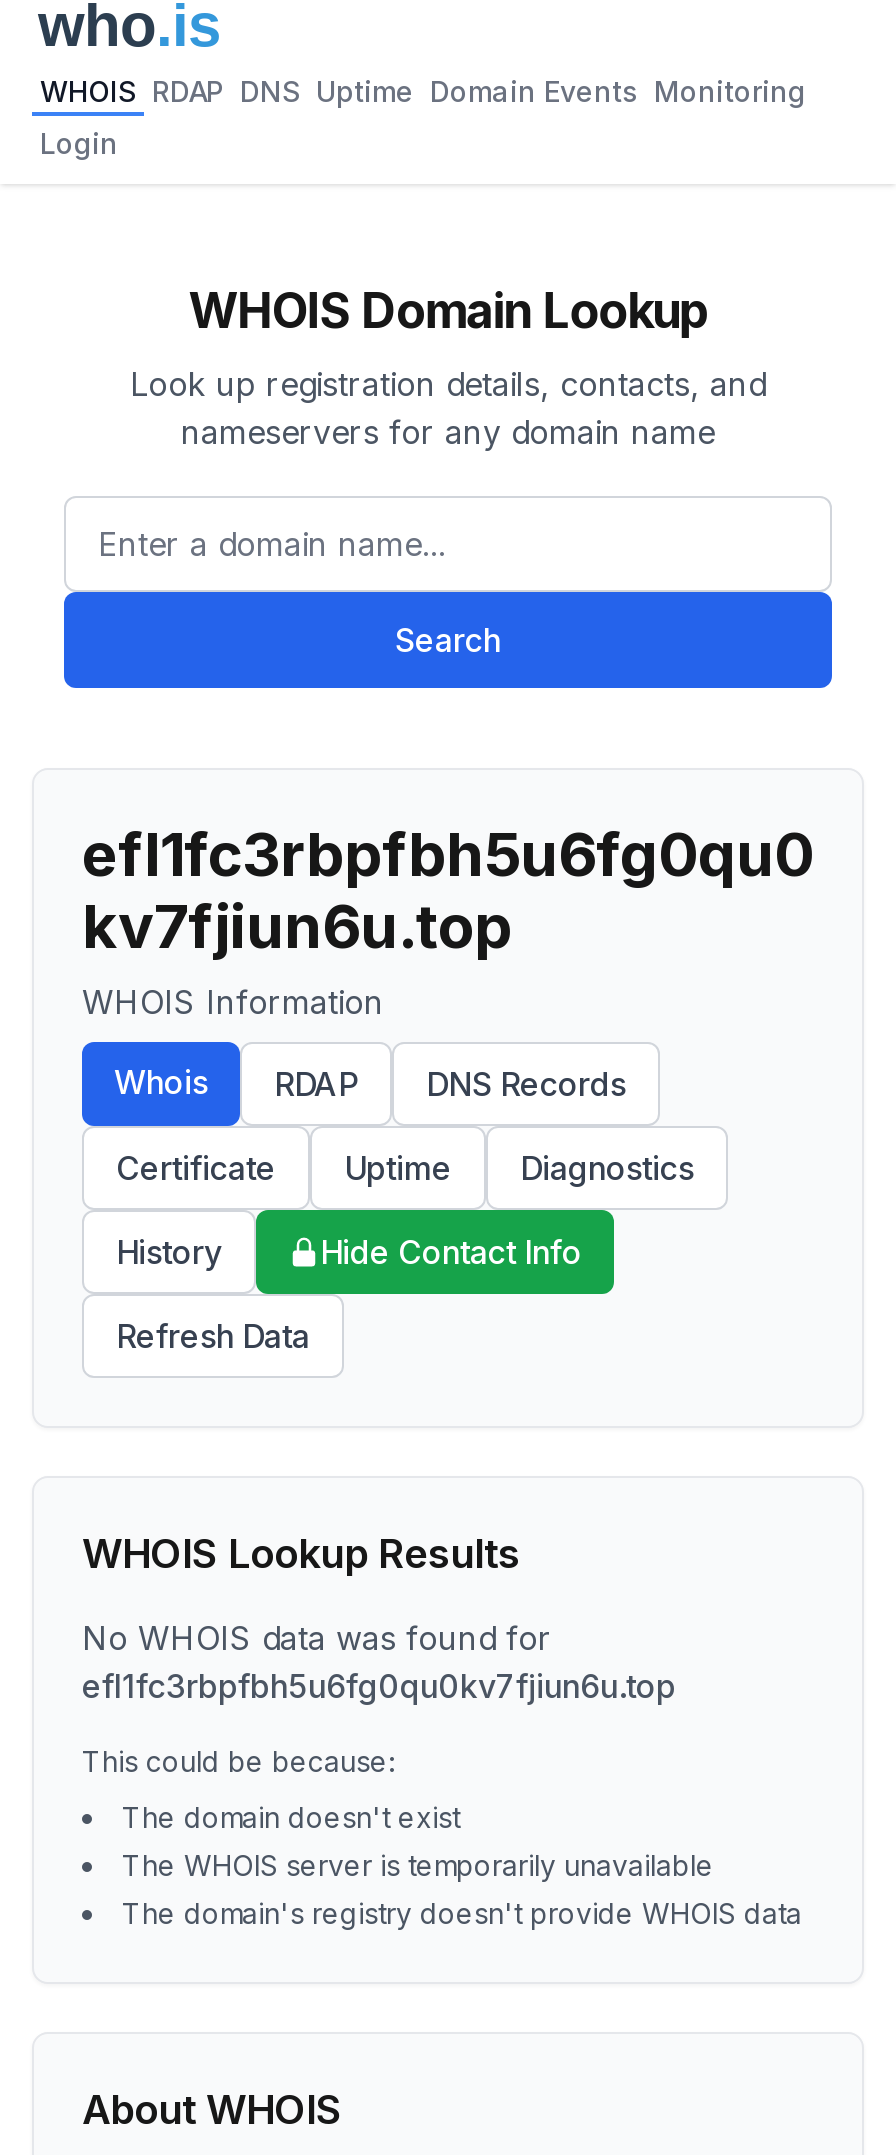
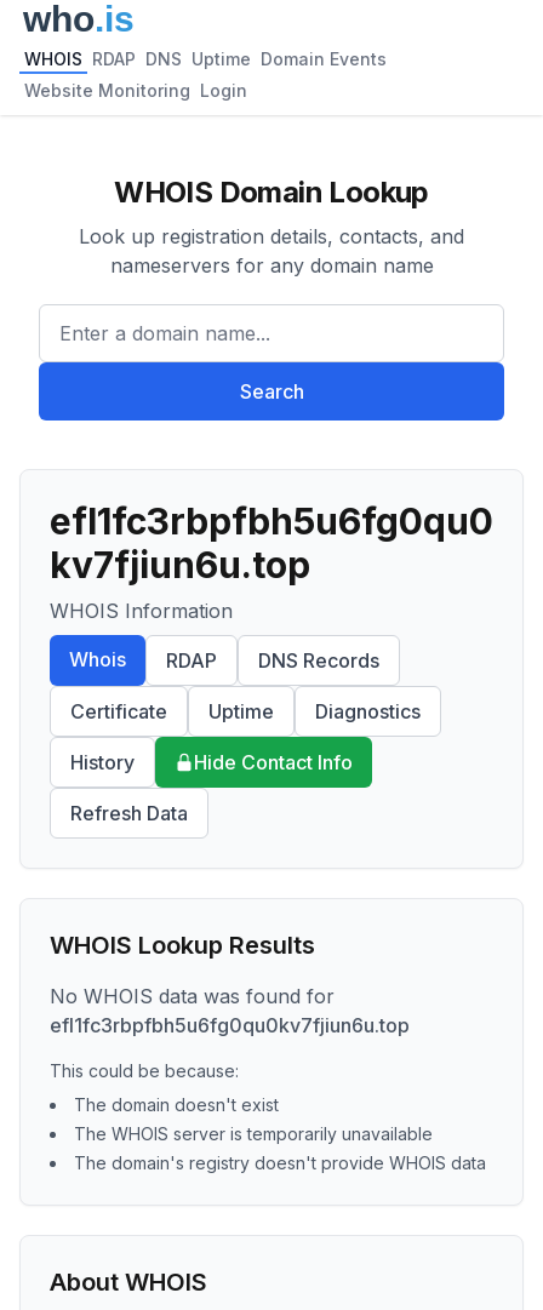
- WHOIS RDAP DNS Uptime Domain Events Monitoring
+ WHOIS RDAP DNS Uptime Domain Events

- Login
+ Website Monitoring Login
